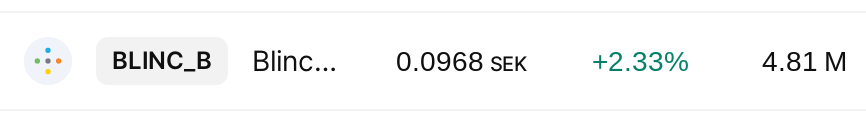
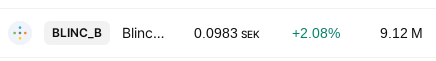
- 0.0968 SEK
+ 0.0983 SEK

- +2.33%
+ +2.08%

- 4.81 M
+ 9.12 M
